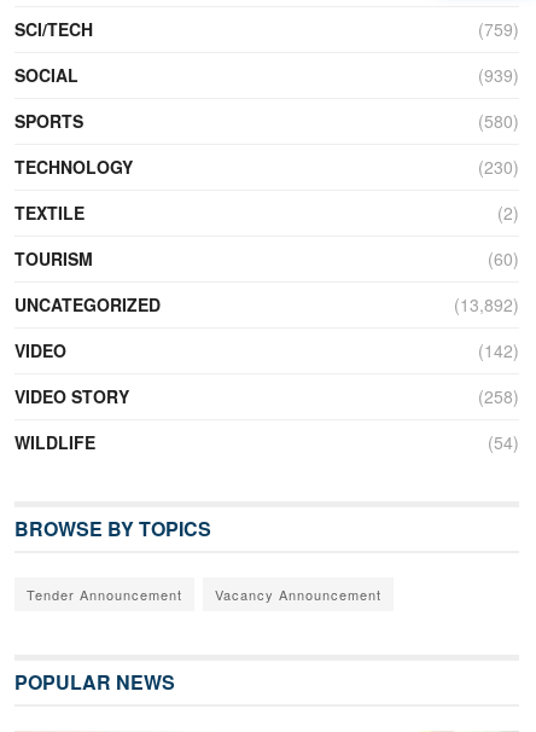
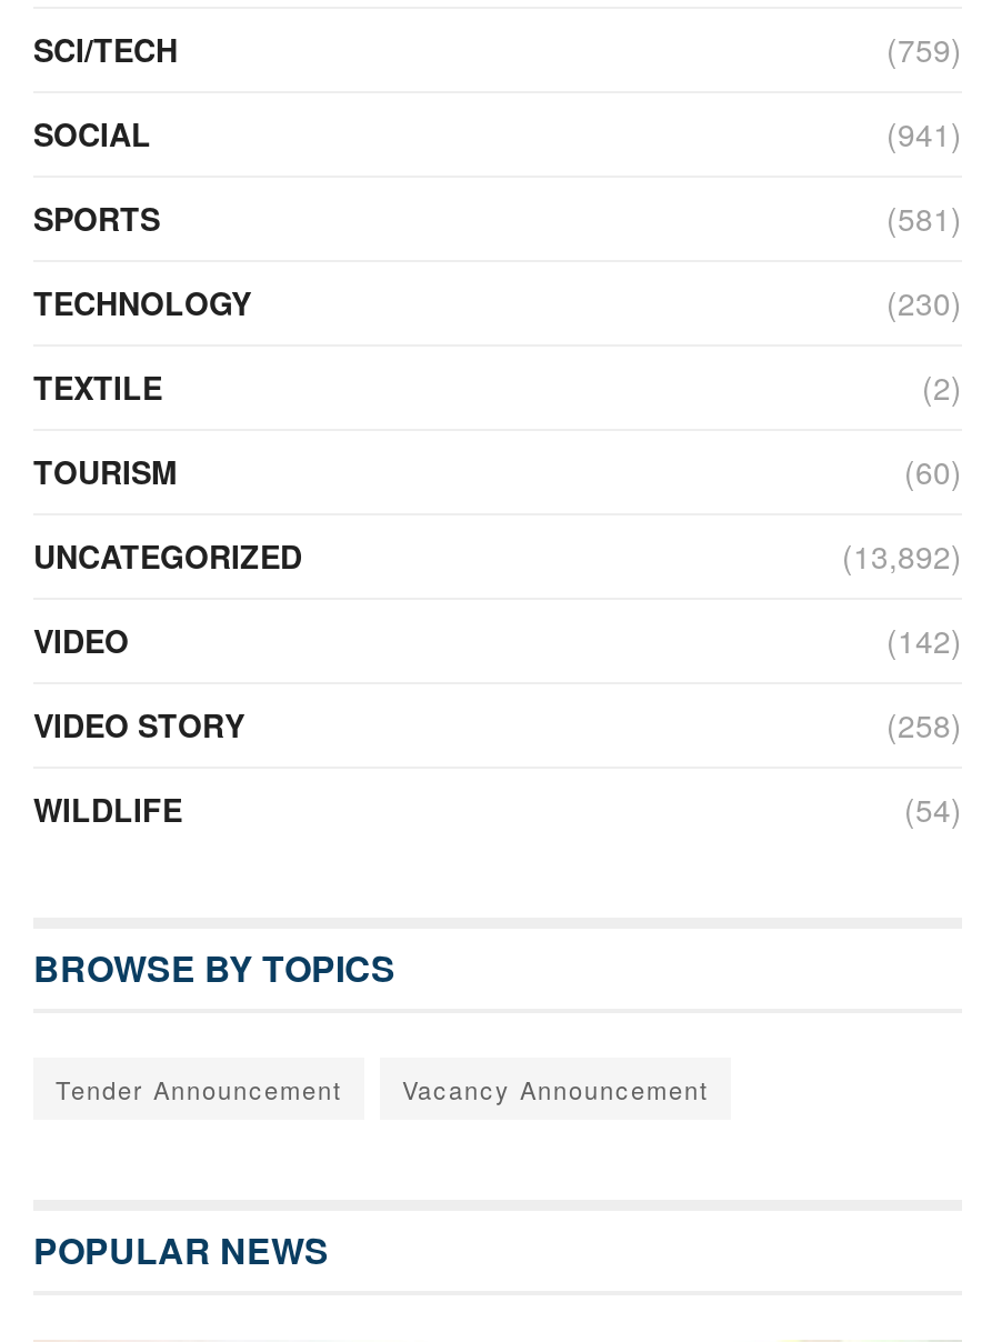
- (939)
+ (941)

- (580)
+ (581)
